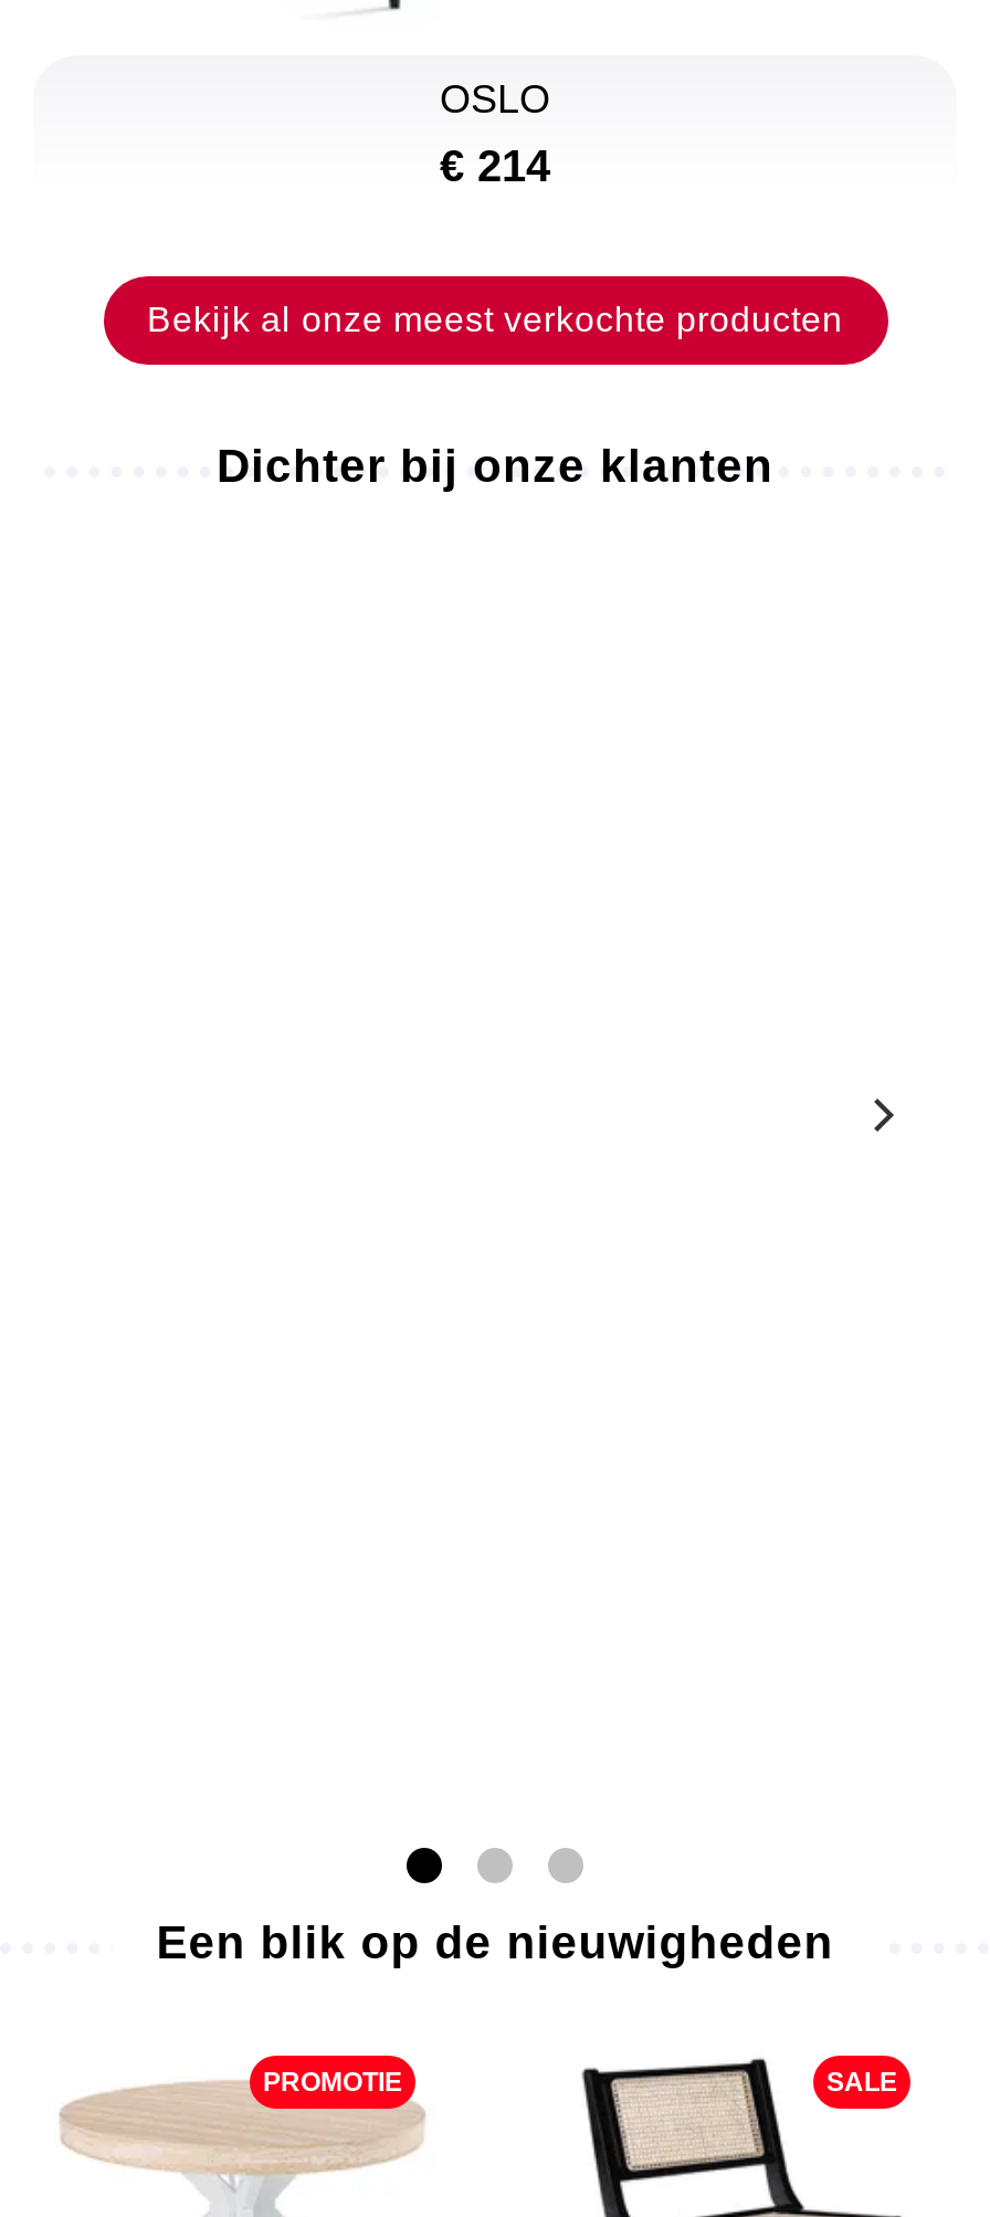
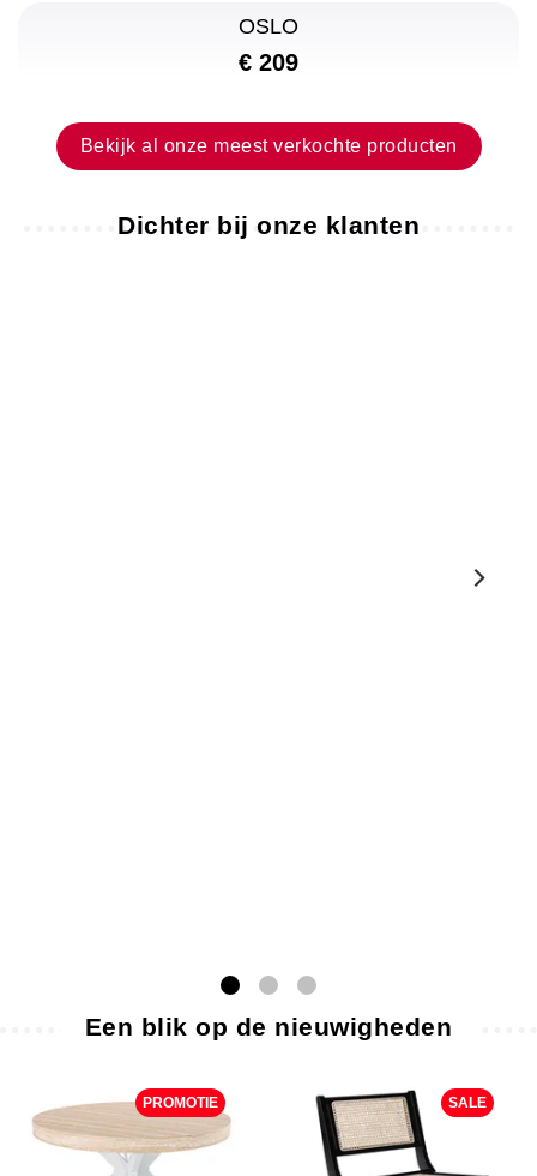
- € 214
+ € 209
